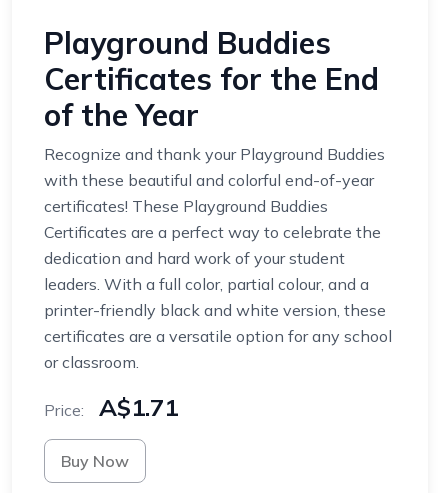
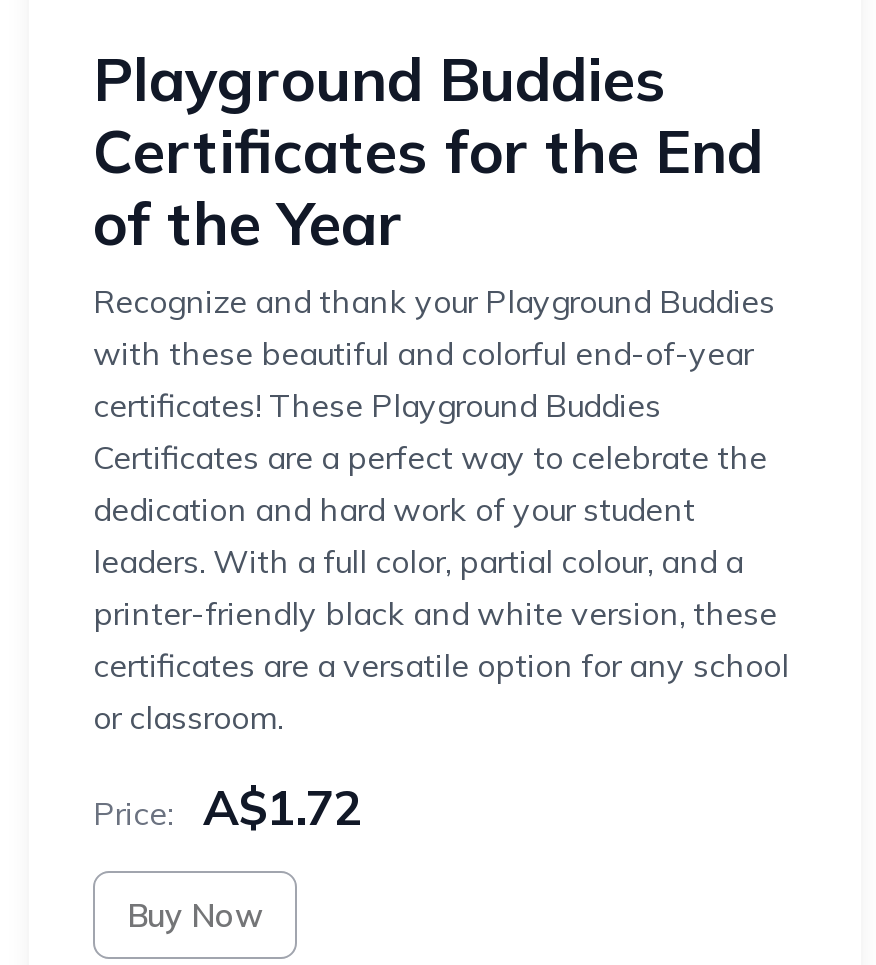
- Price: A$1.71
+ Price: A$1.72
